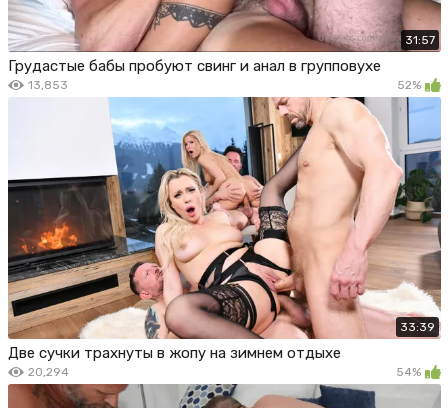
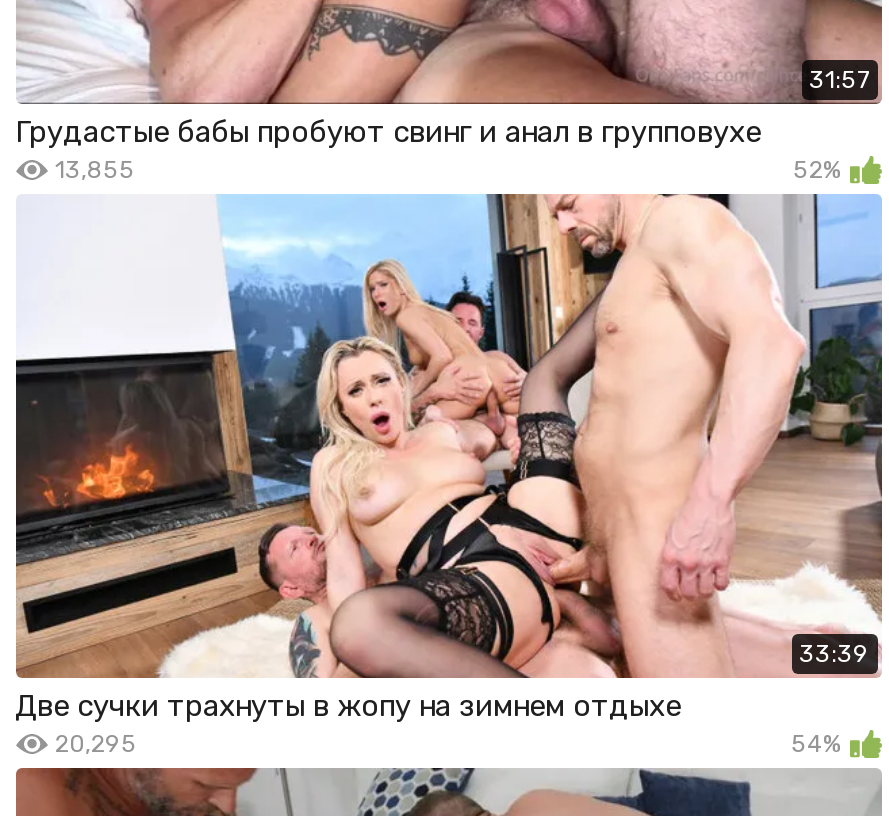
- 13,853
+ 13,855

- 20,294
+ 20,295
